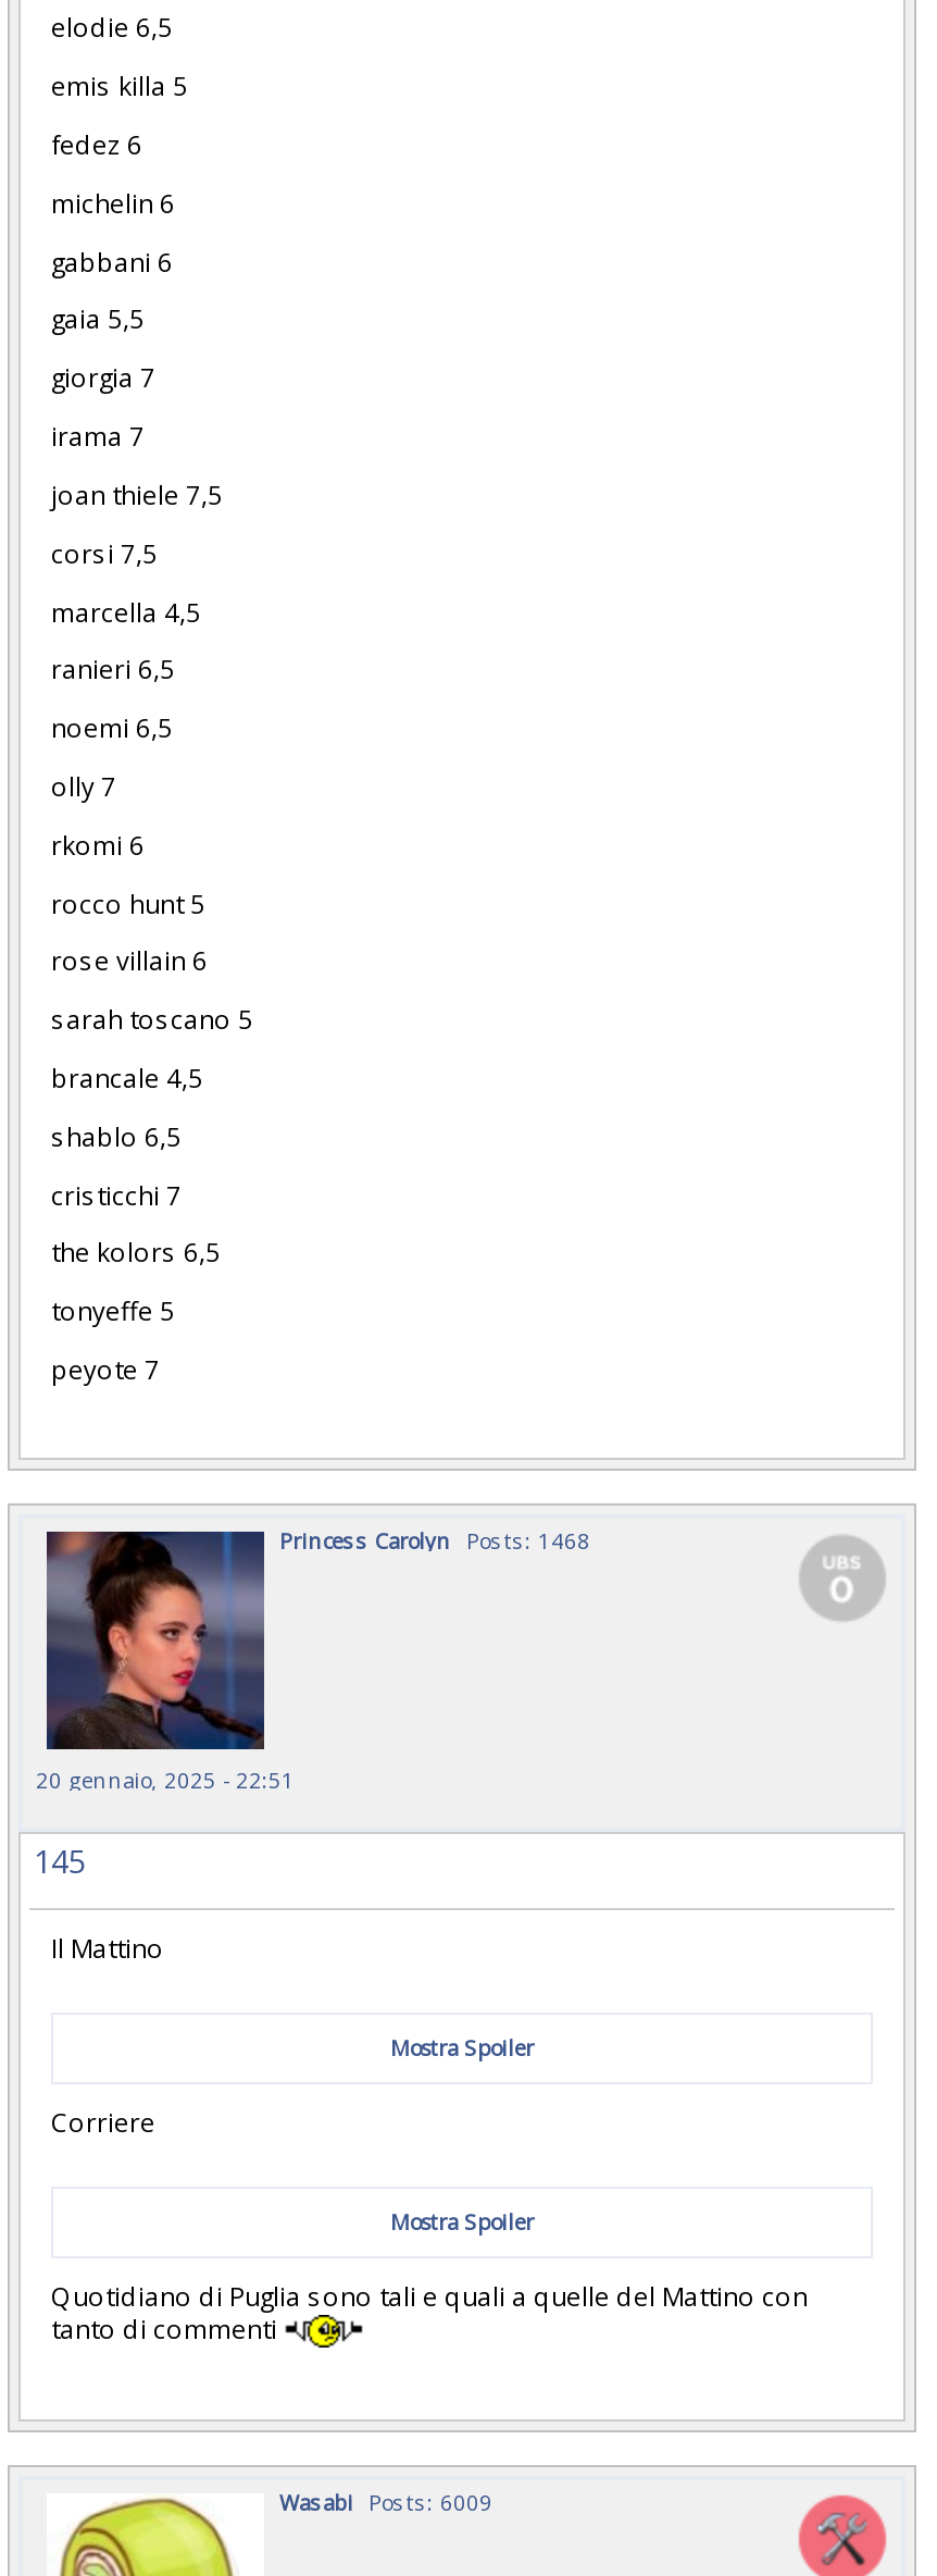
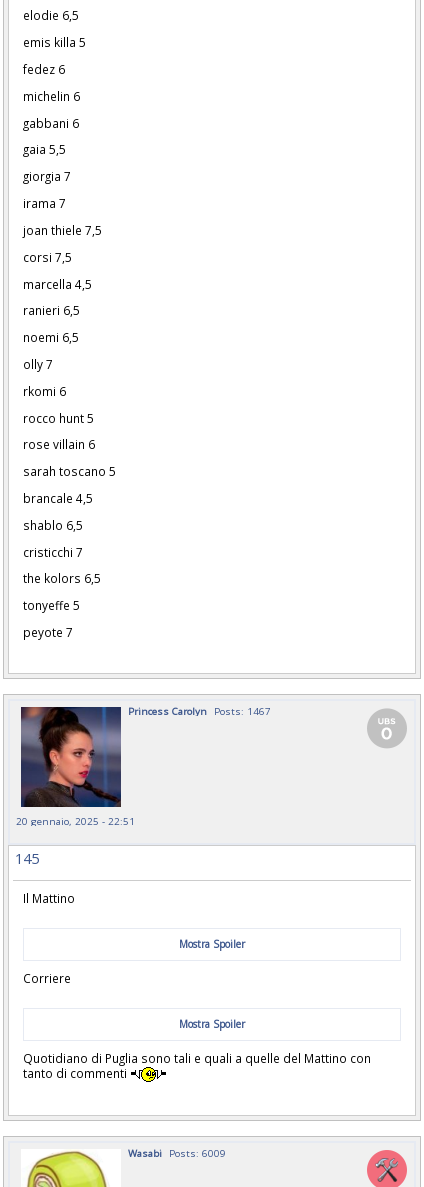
- Princess Carolyn Posts: 1468
+ Princess Carolyn Posts: 1467
